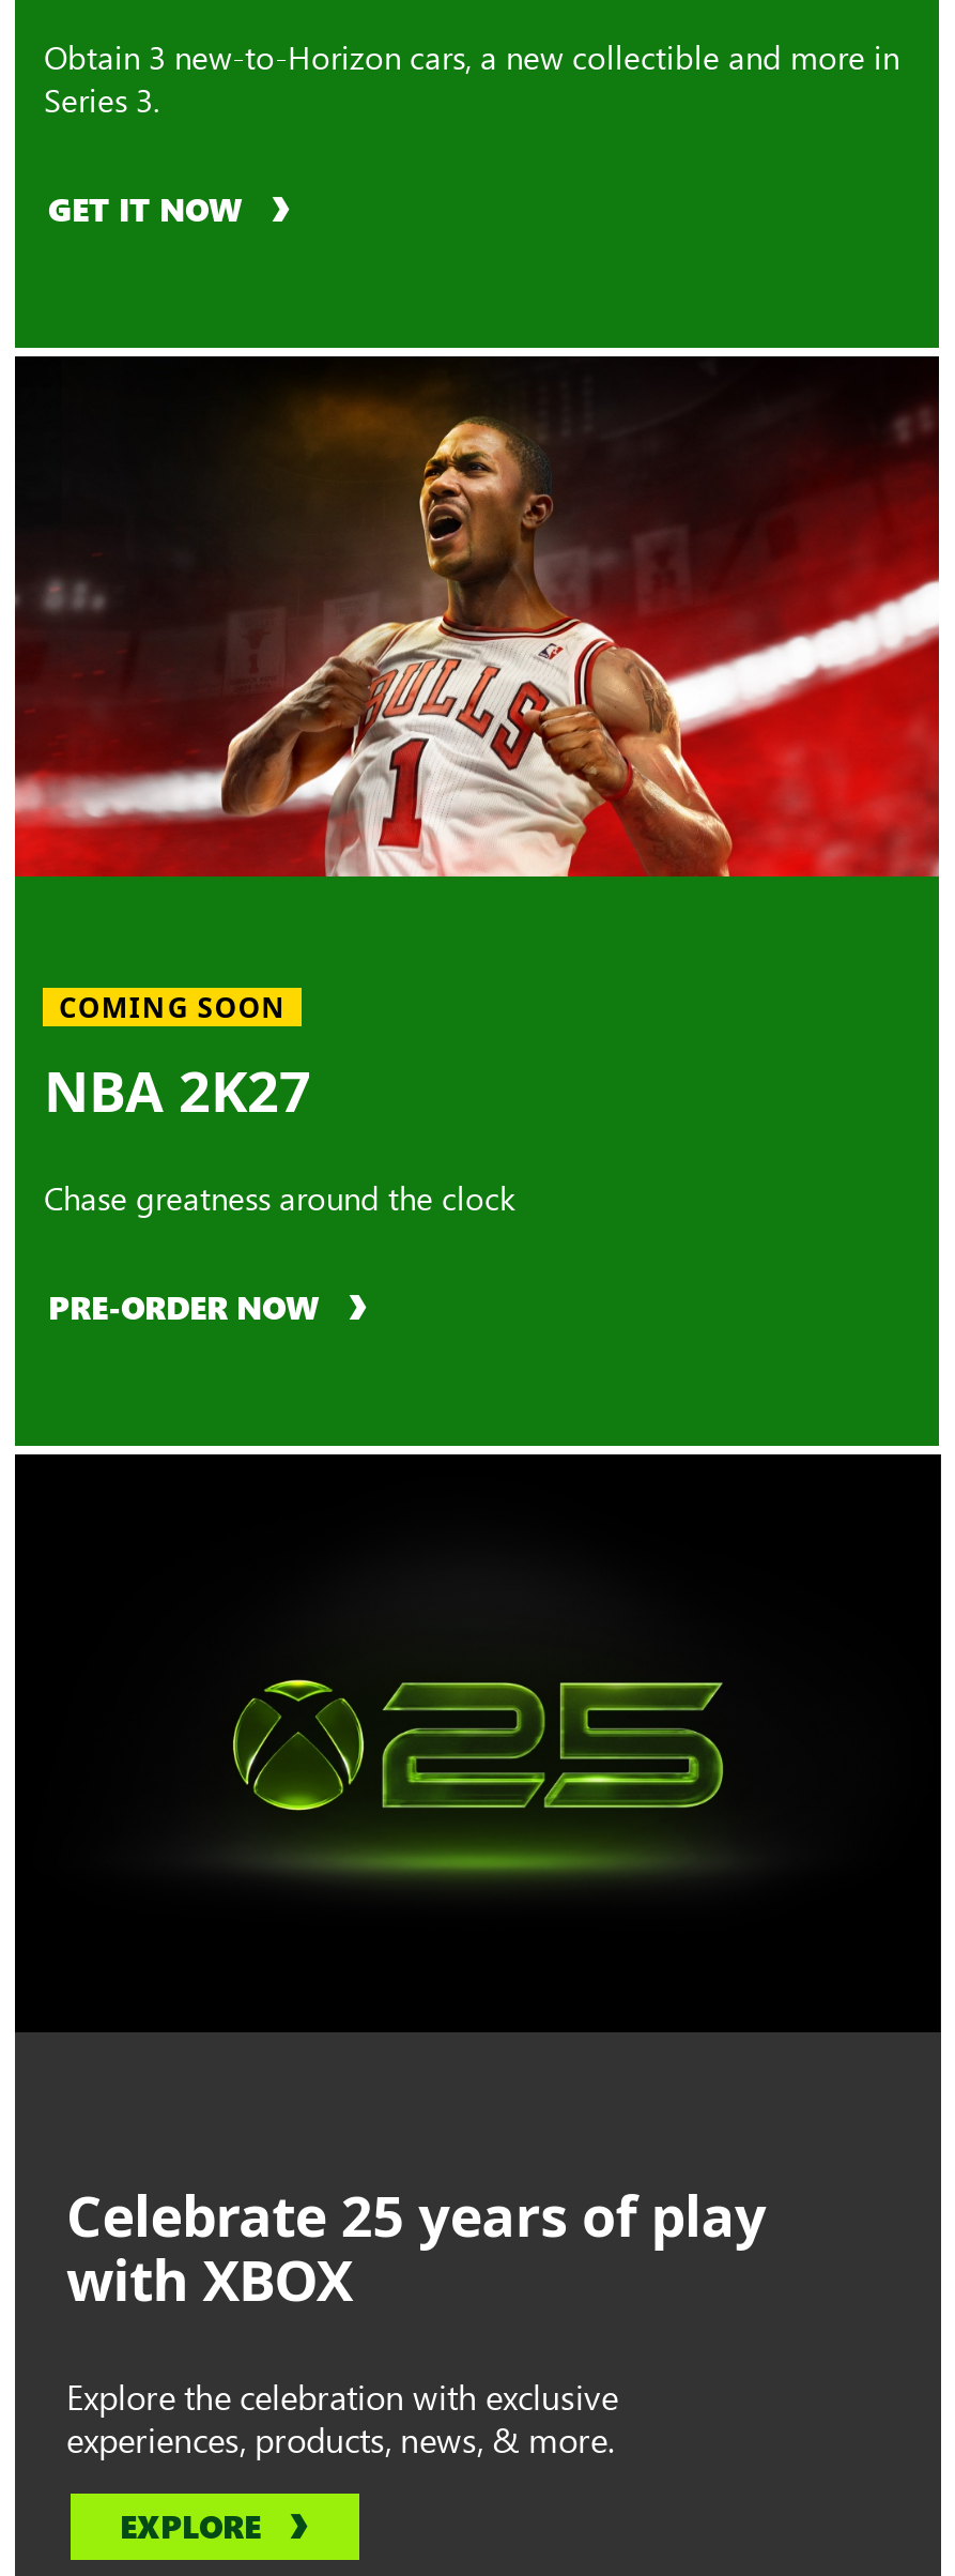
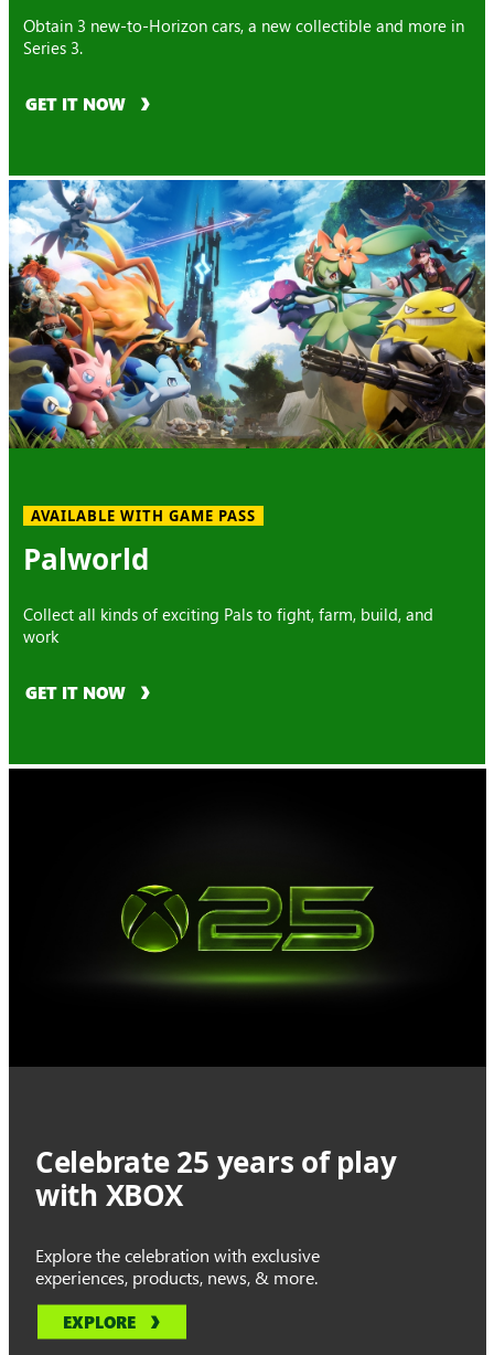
- [image]
+ [image]

- COMING SOON
- NBA 2K27
+ AVAILABLE WITH GAME PASS
+ Palworld

- Chase greatness around the clock
+ Collect all kinds of exciting Pals to fight, farm, build, and
+ work

- PRE-ORDER NOW
+ GET IT NOW
